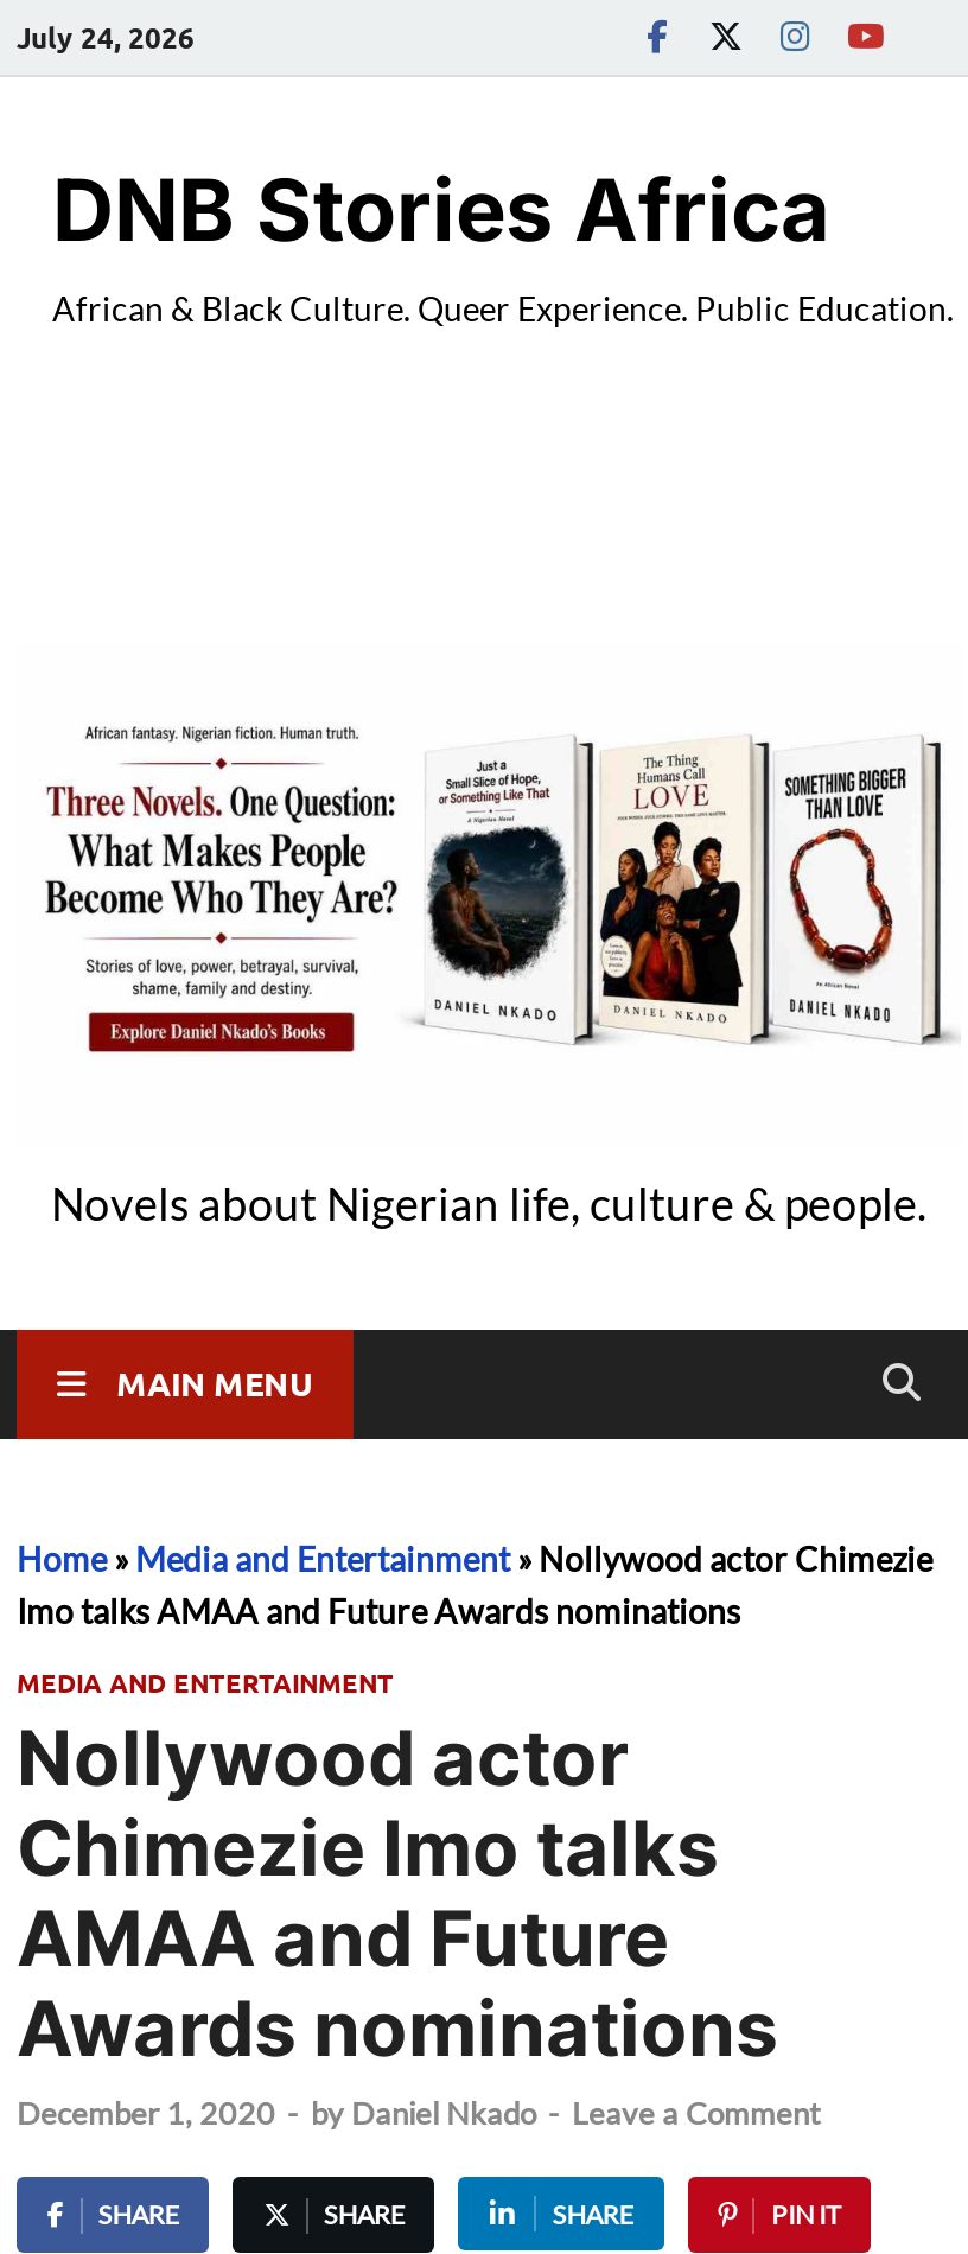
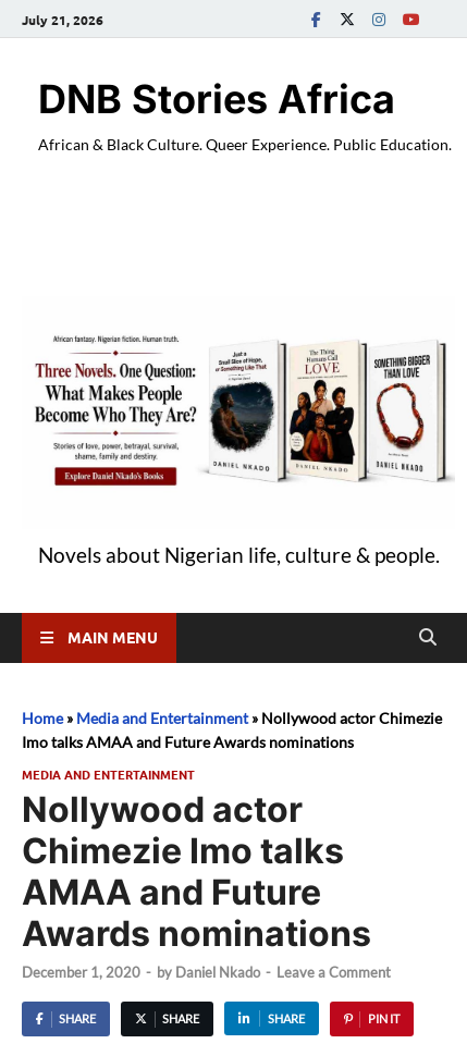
- July 24, 2026
+ July 21, 2026
